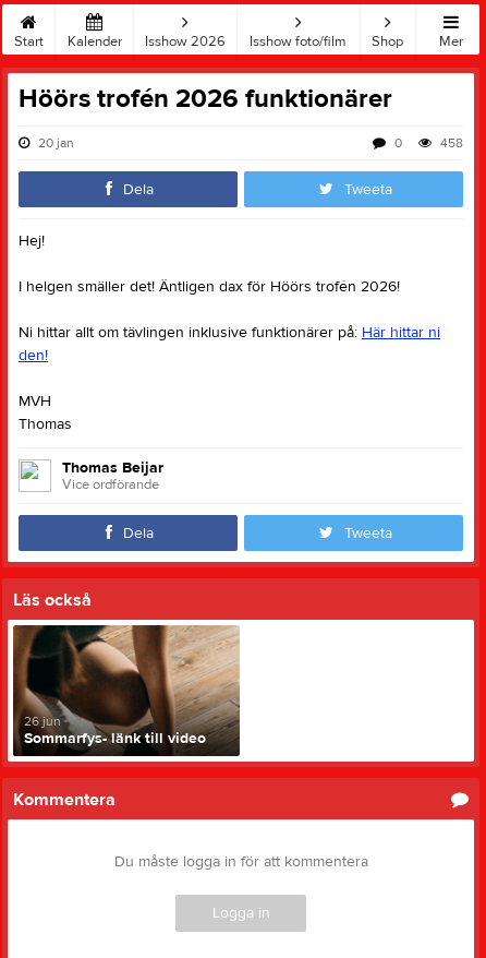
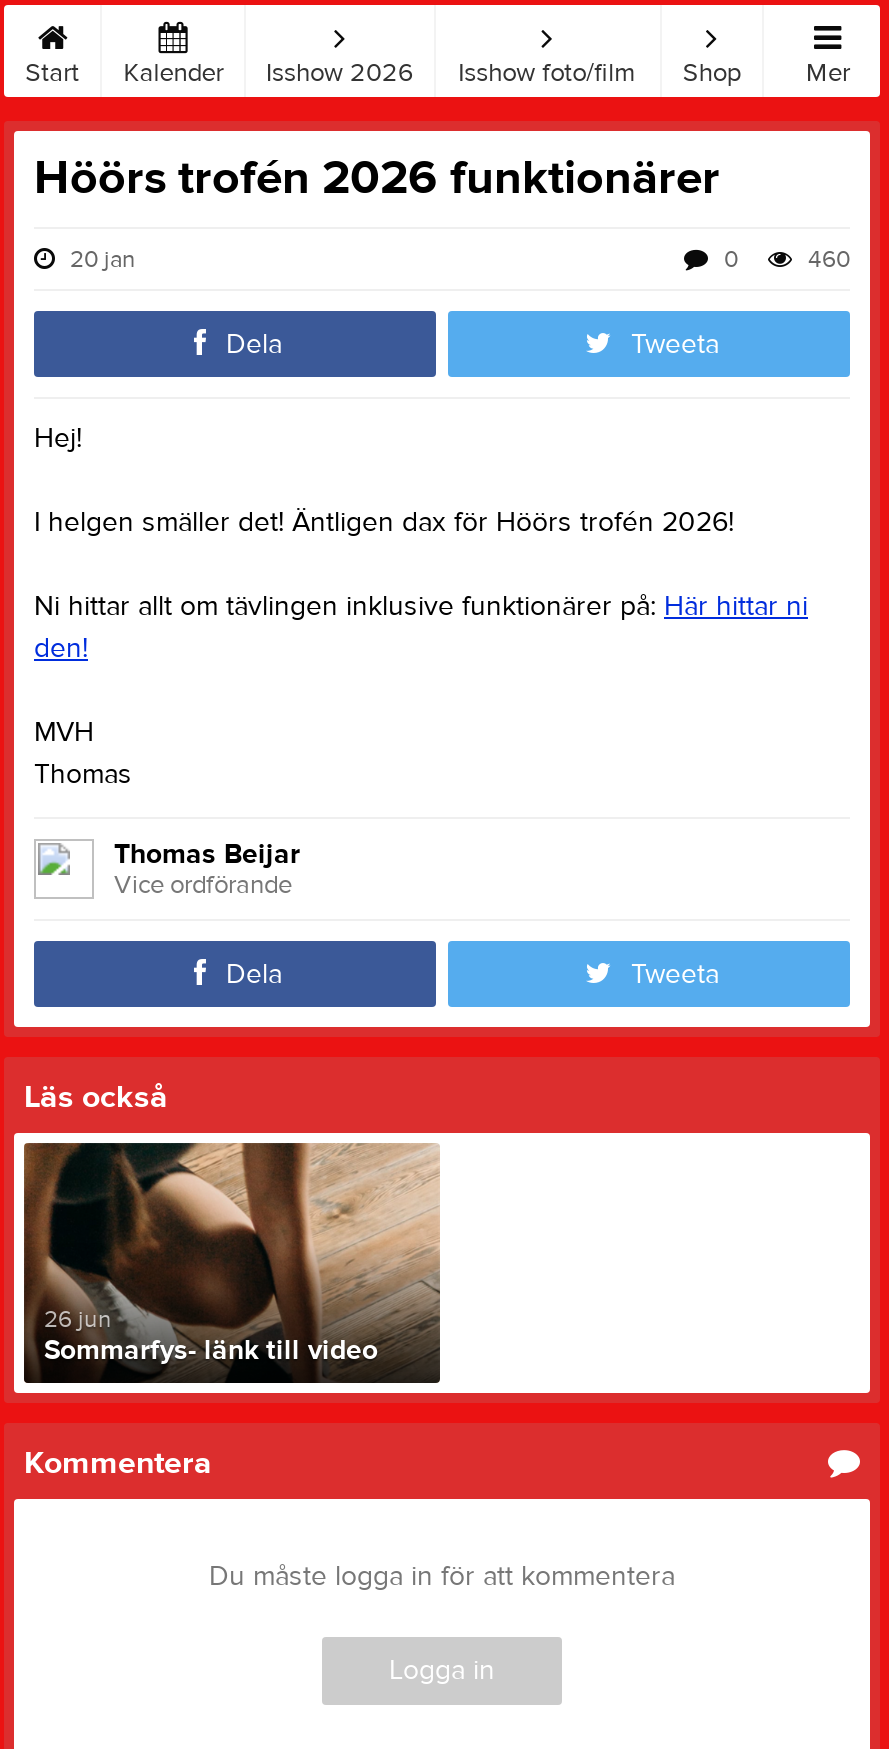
- 0 458
+ 0 460
